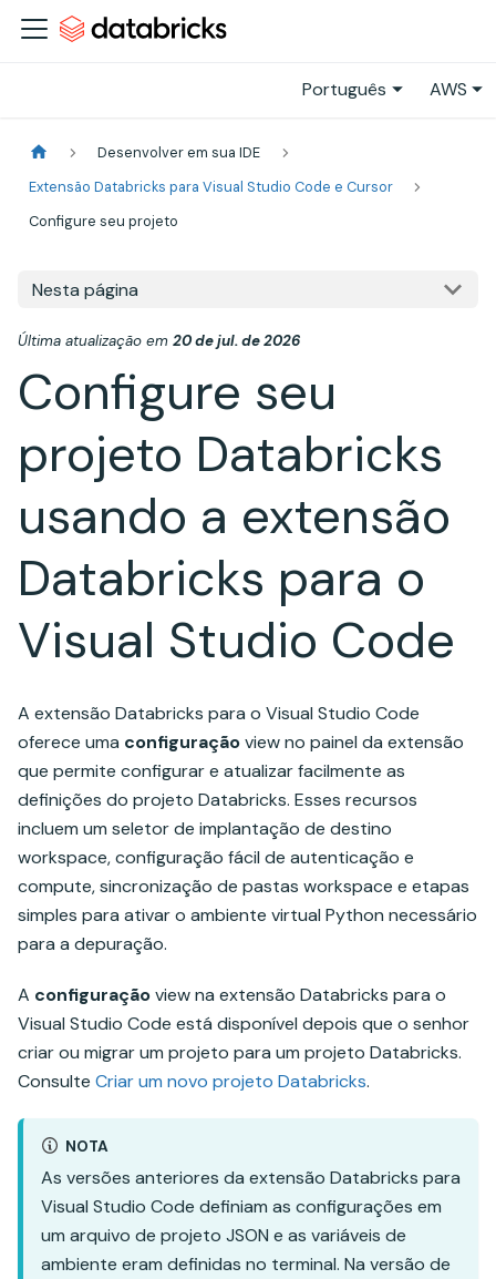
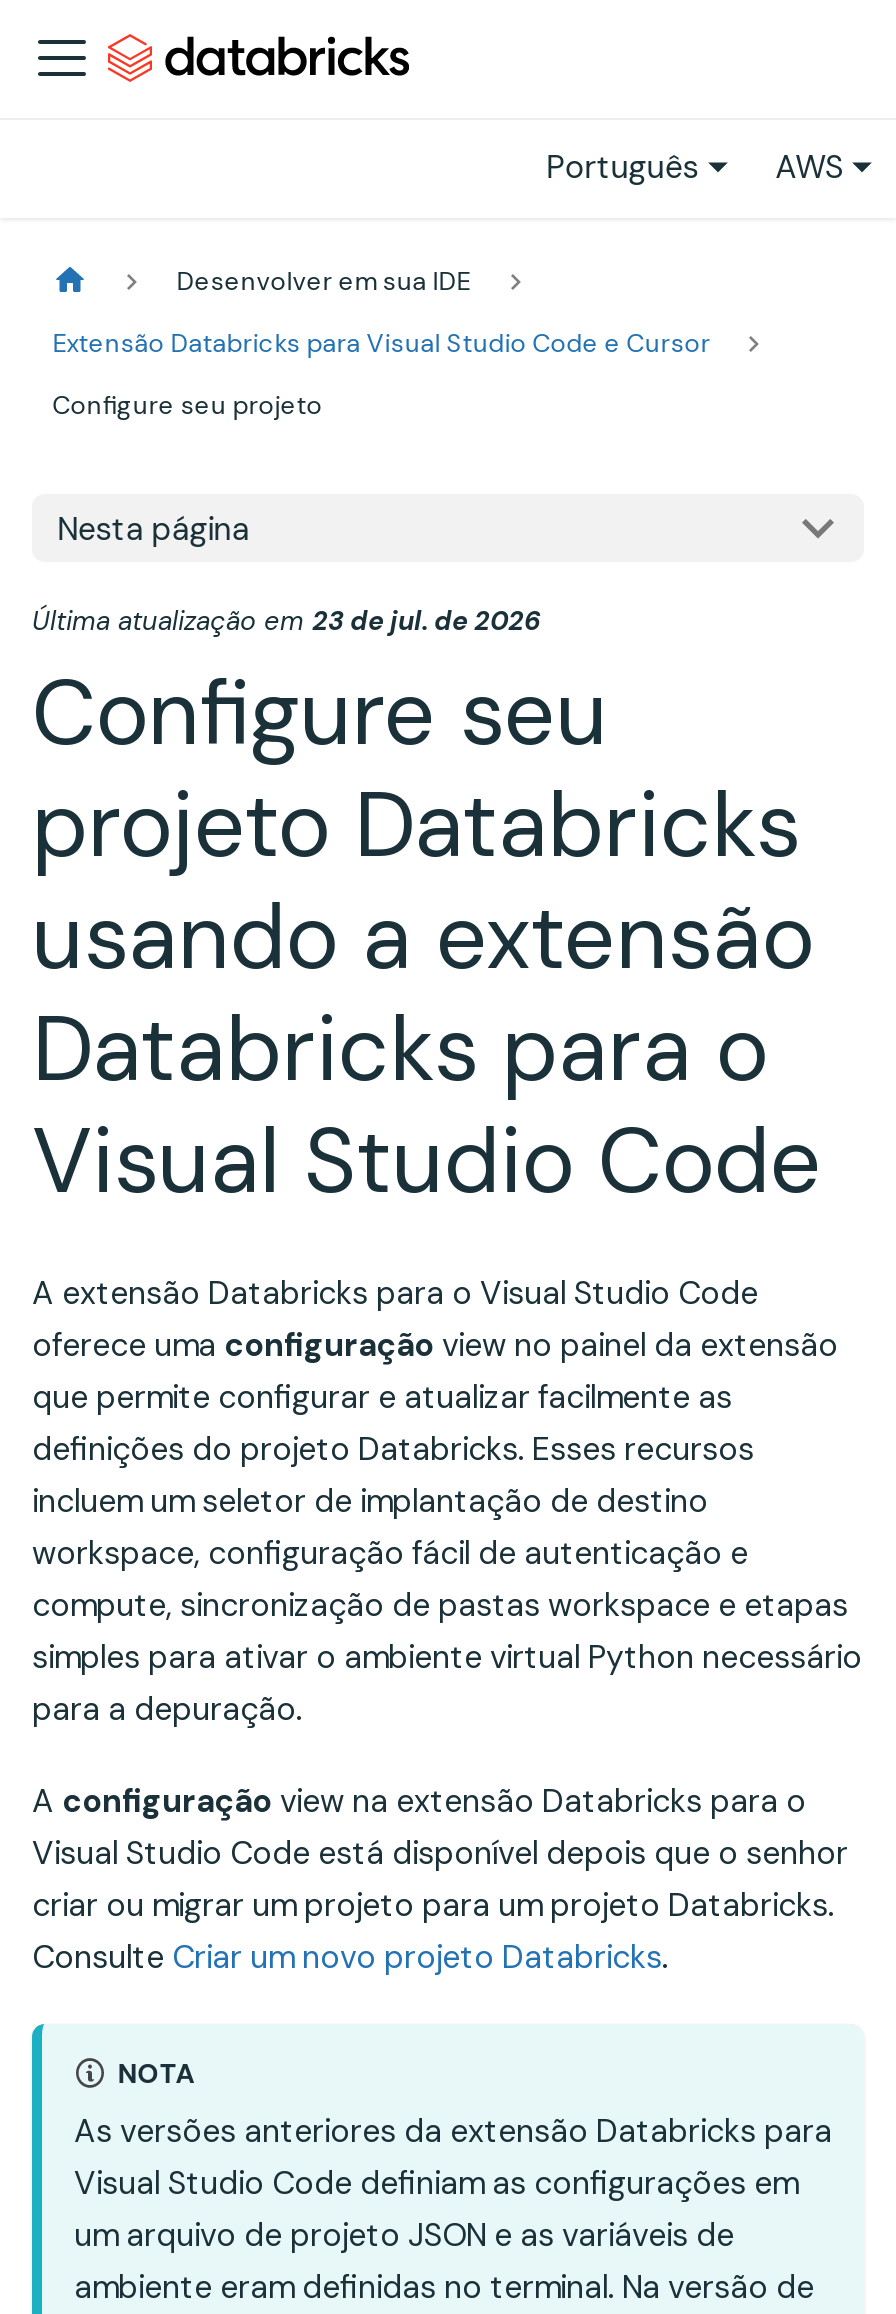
- Última atualização em 20 de jul. de 2026
+ Última atualização em 23 de jul. de 2026
